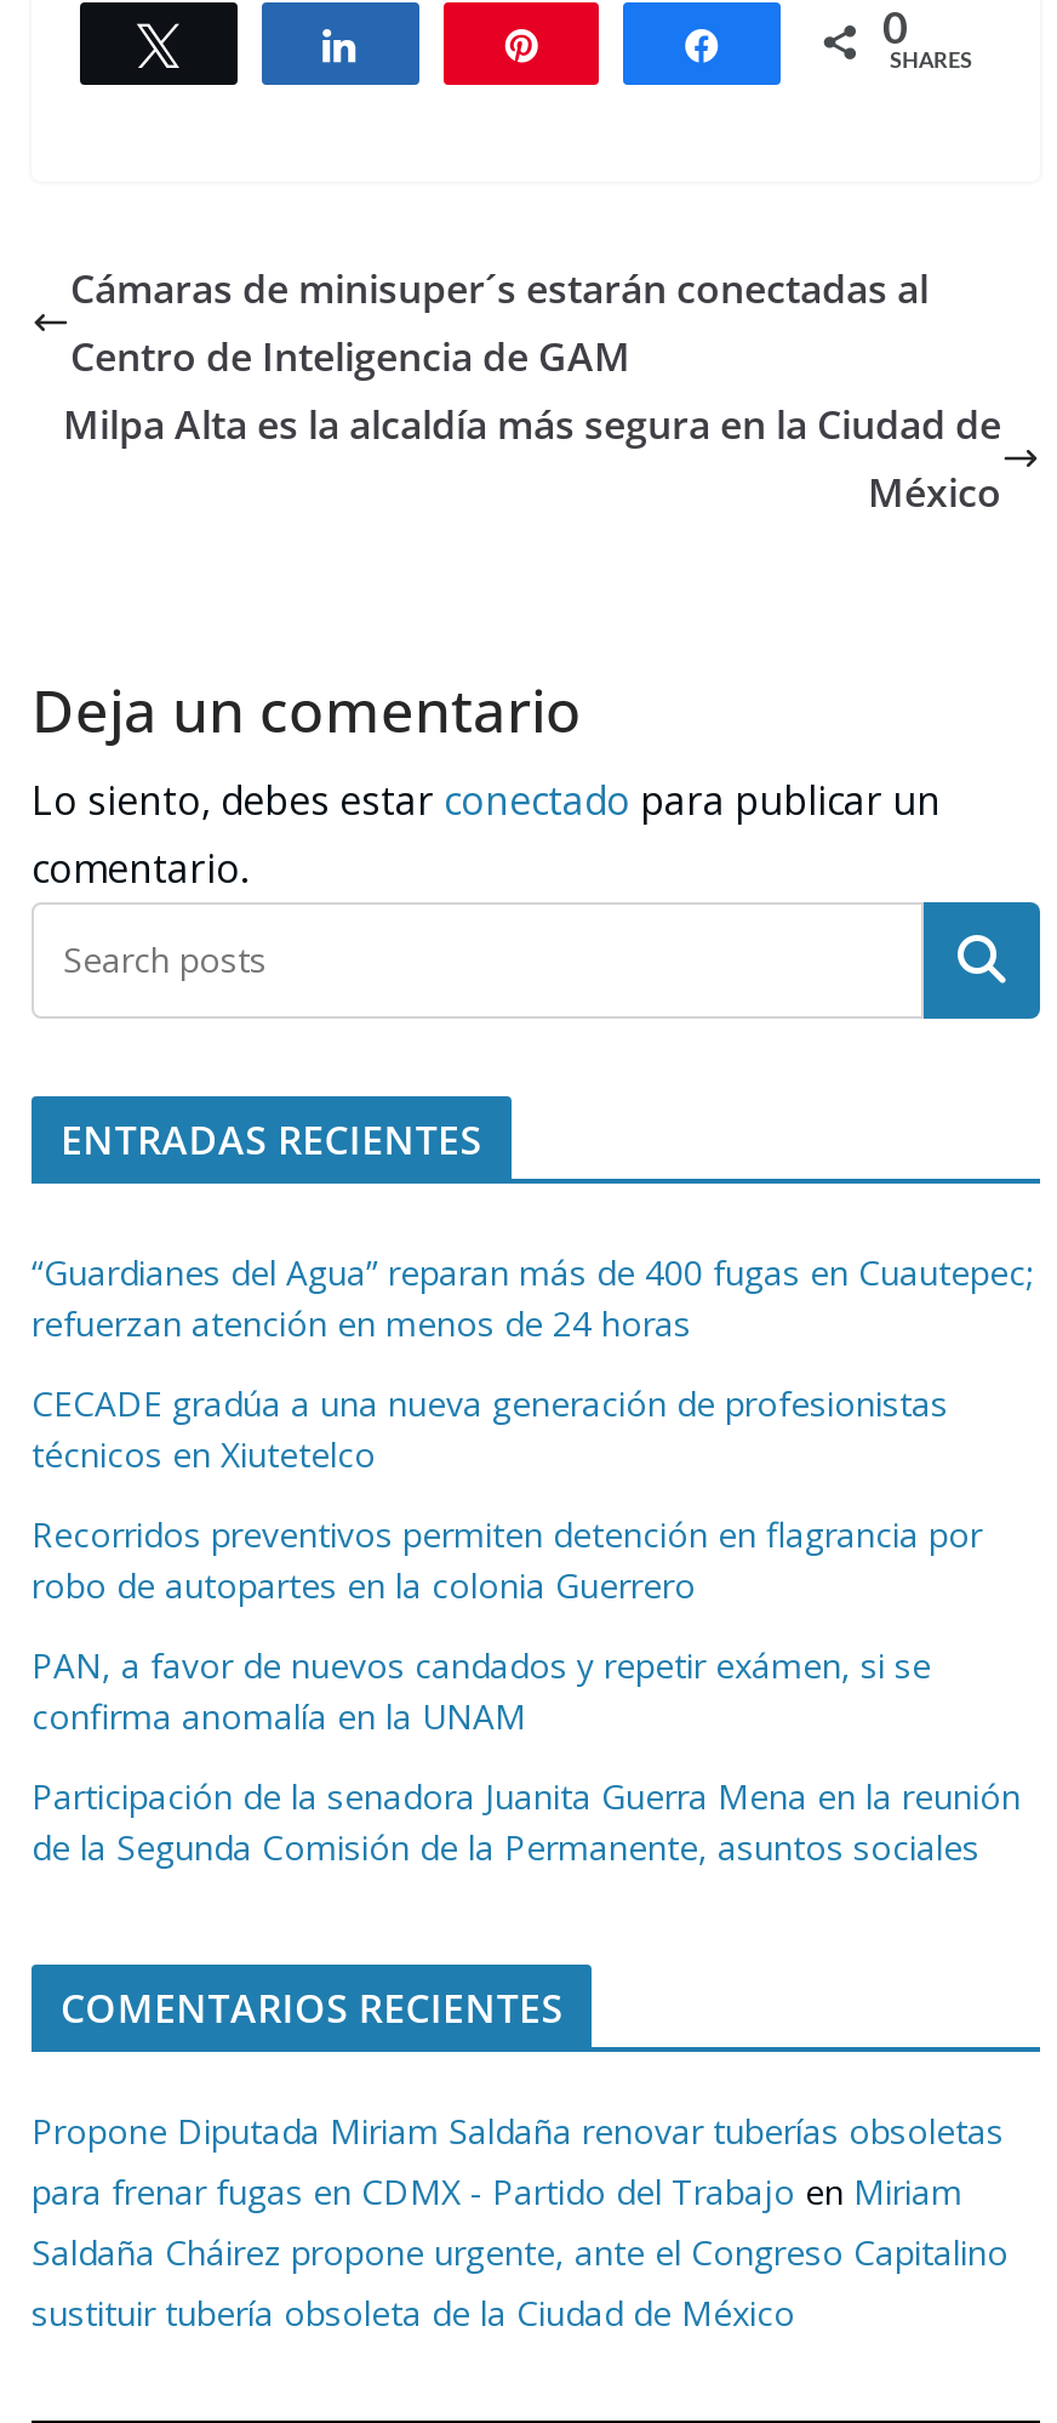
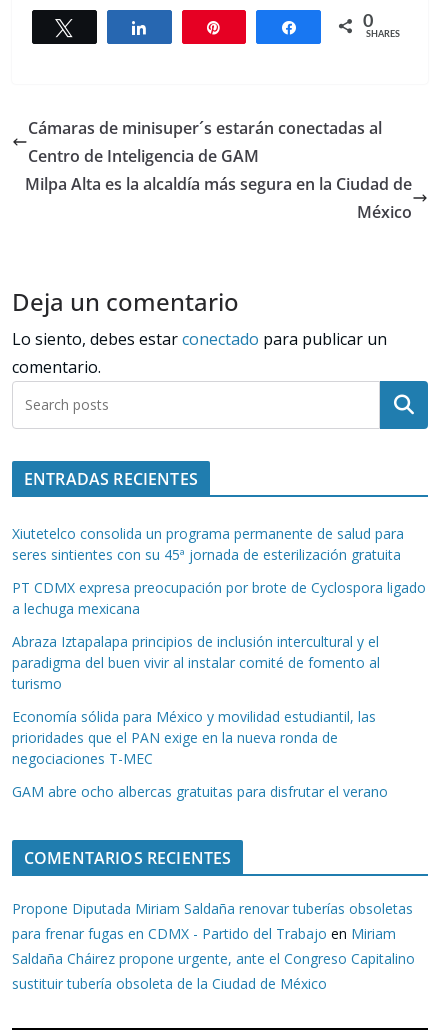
- “Guardianes del Agua” reparan más de 400 fugas en Cuautepec;
- refuerzan atención en menos de 24 horas
+ Xiutetelco consolida un programa permanente de salud para
+ seres sintientes con su 45ª jornada de esterilización gratuita

- CECADE gradúa a una nueva generación de profesionistas
- técnicos en Xiutetelco
+ PT CDMX expresa preocupación por brote de Cyclospora ligado
+ a lechuga mexicana

- Recorridos preventivos permiten detención en flagrancia por
- robo de autopartes en la colonia Guerrero
+ Abraza Iztapalapa principios de inclusión intercultural y el
+ paradigma del buen vivir al instalar comité de fomento al
+ turismo

- PAN, a favor de nuevos candados y repetir exámen, si se
- confirma anomalía en la UNAM
+ Economía sólida para México y movilidad estudiantil, las
+ prioridades que el PAN exige en la nueva ronda de
+ negociaciones T-MEC

- Participación de la senadora Juanita Guerra Mena en la reunión
- de la Segunda Comisión de la Permanente, asuntos sociales
+ GAM abre ocho albercas gratuitas para disfrutar el verano
